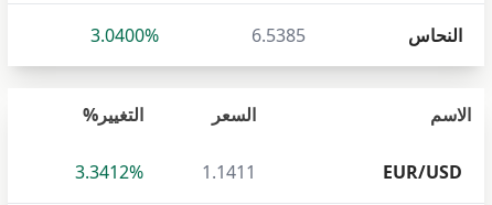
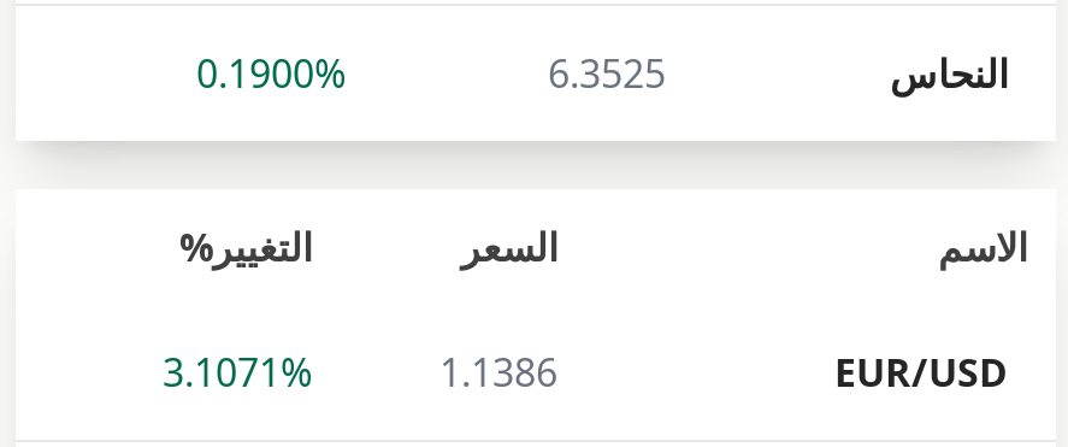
- 3.0400%
+ 0.1900%

- 6.5385
+ 6.3525

- 3.3412%
+ 3.1071%

- 1.1411
+ 1.1386
